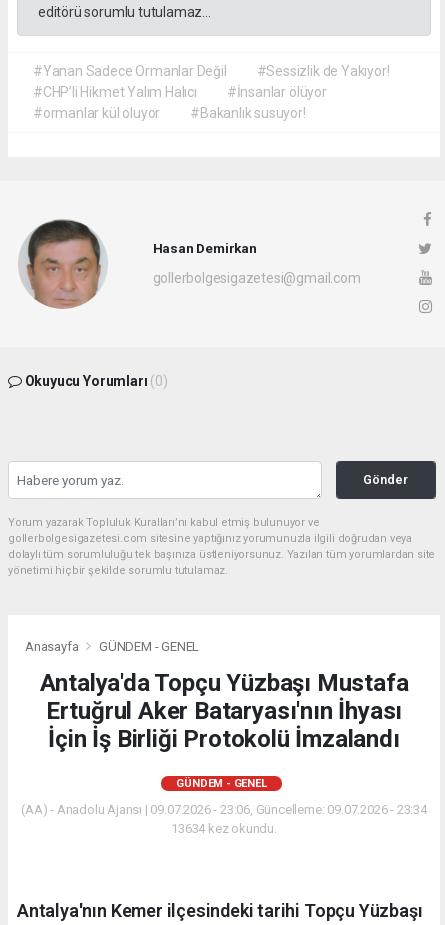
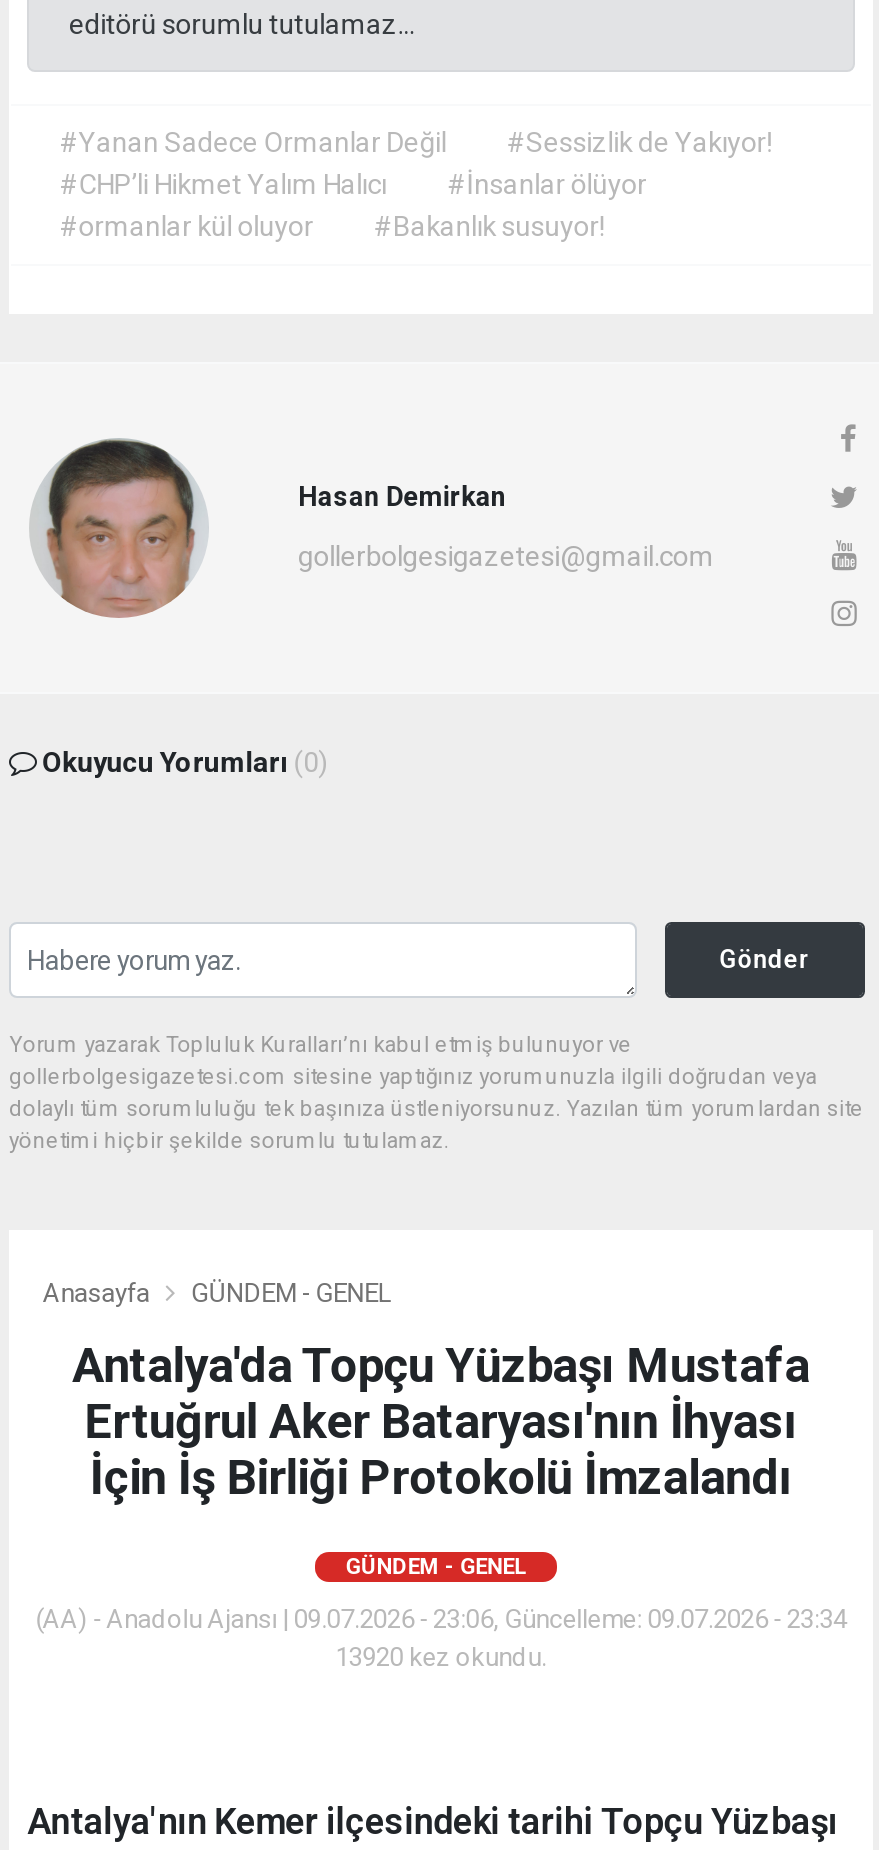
- 13634 kez okundu.
+ 13920 kez okundu.
